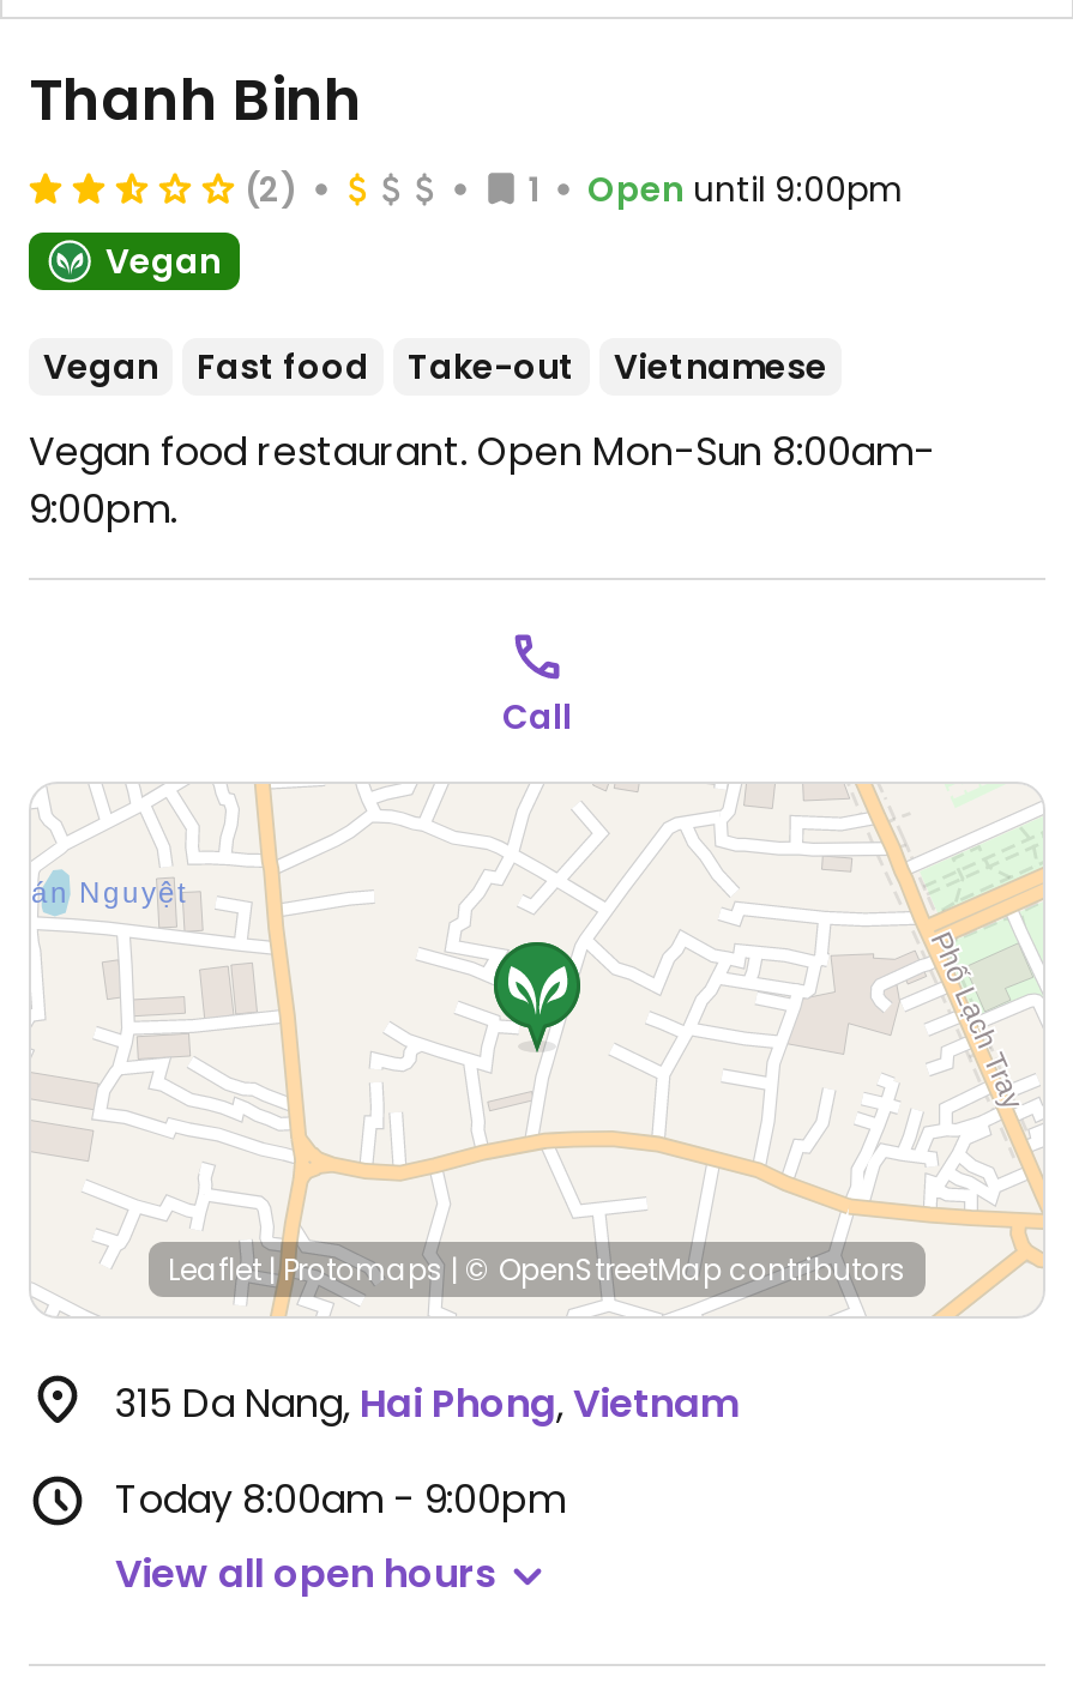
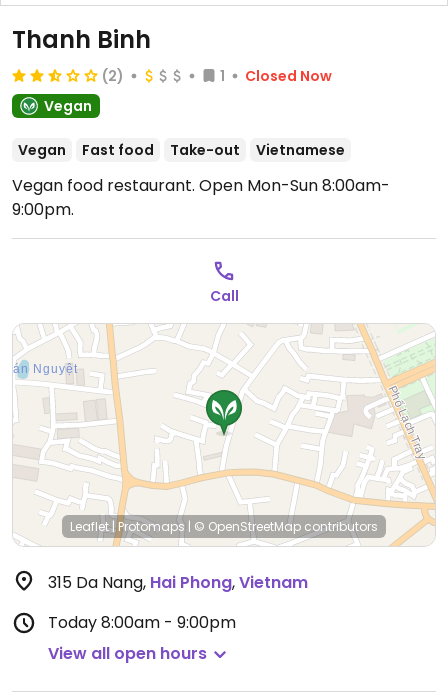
- Open until 9:00pm
+ Closed Now
